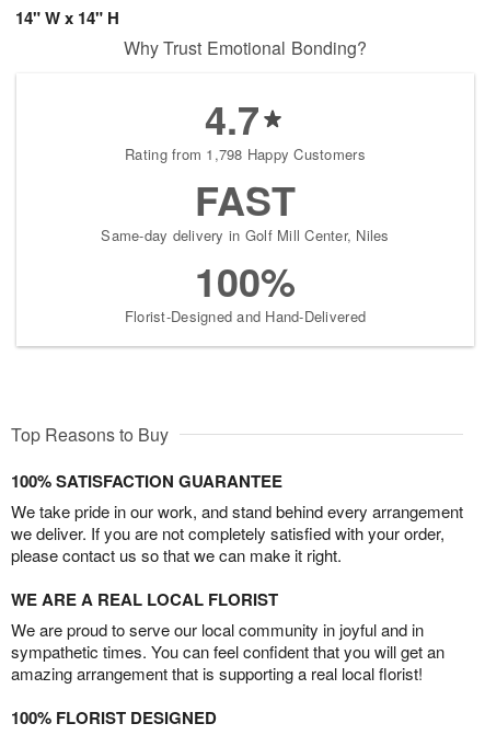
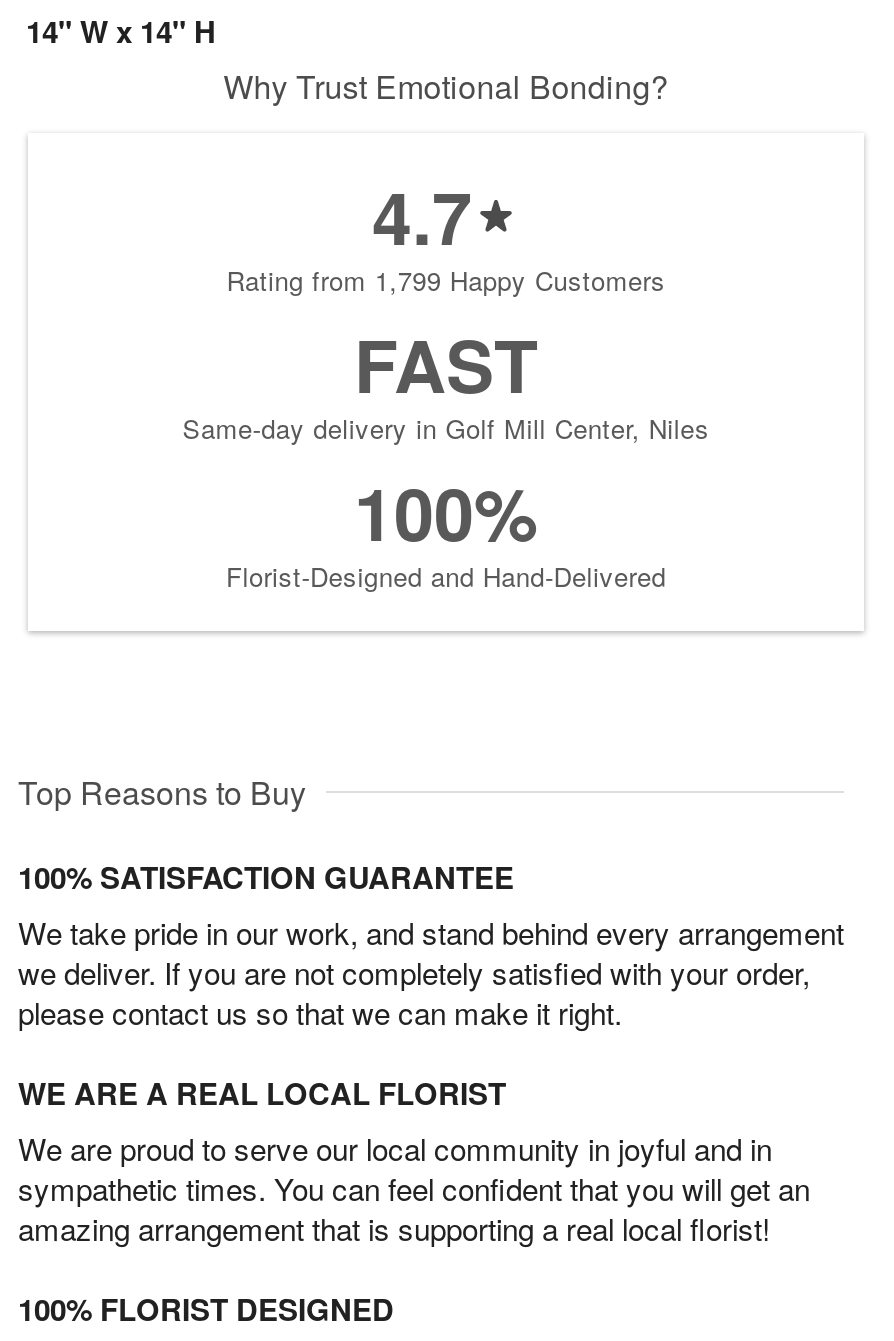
- Rating from 1,798 Happy Customers
+ Rating from 1,799 Happy Customers
